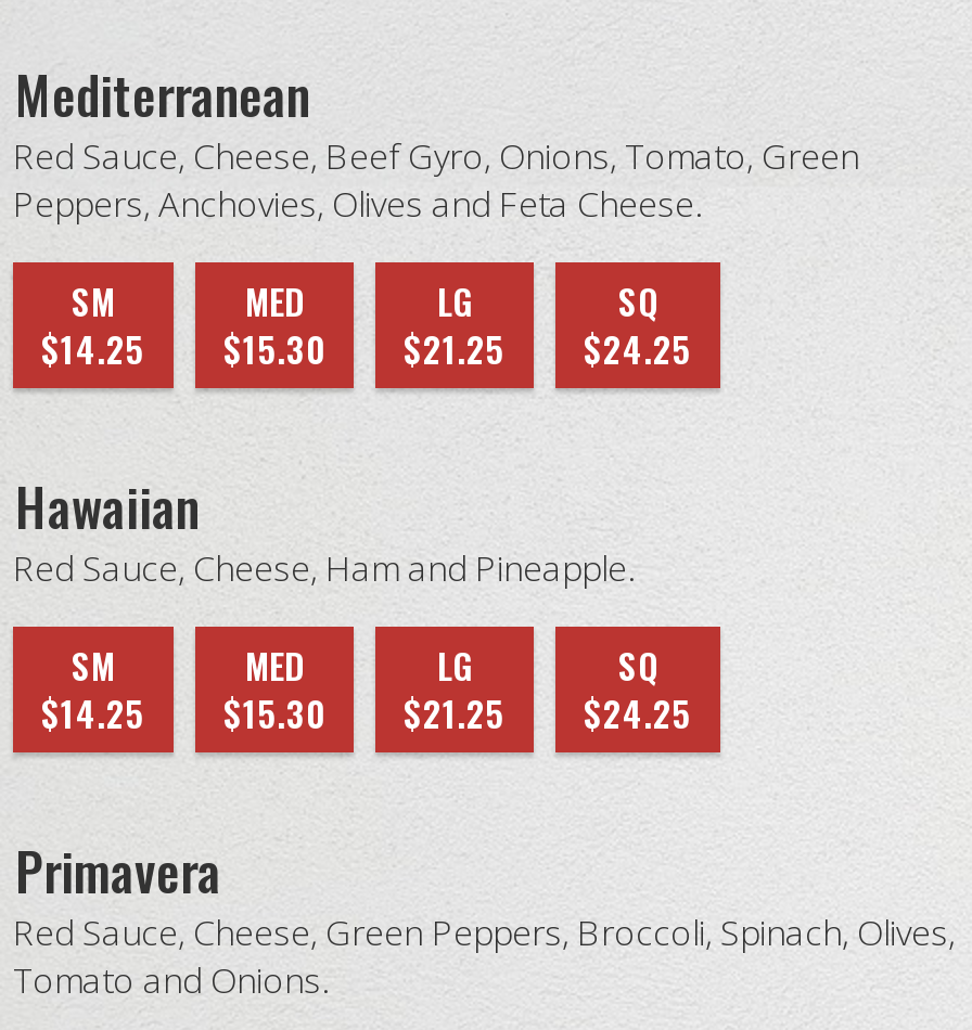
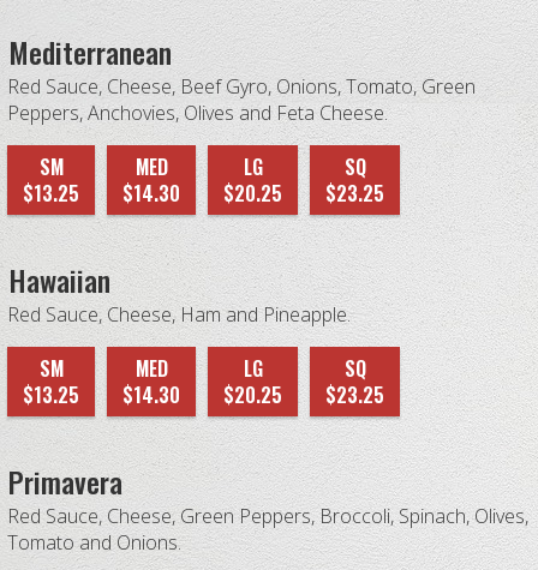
- $14.25
+ $13.25

- $15.30
+ $14.30

- $21.25
+ $20.25

- $24.25
+ $23.25

- $14.25
+ $13.25

- $15.30
+ $14.30

- $21.25
+ $20.25

- $24.25
+ $23.25
